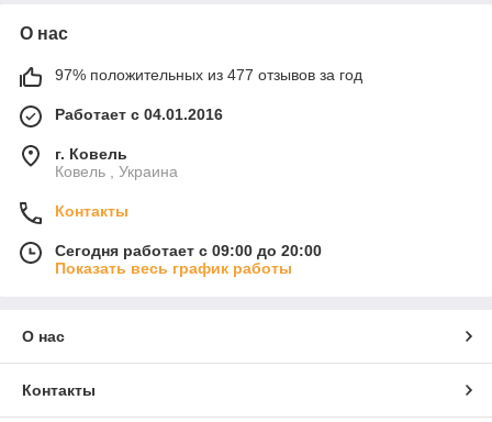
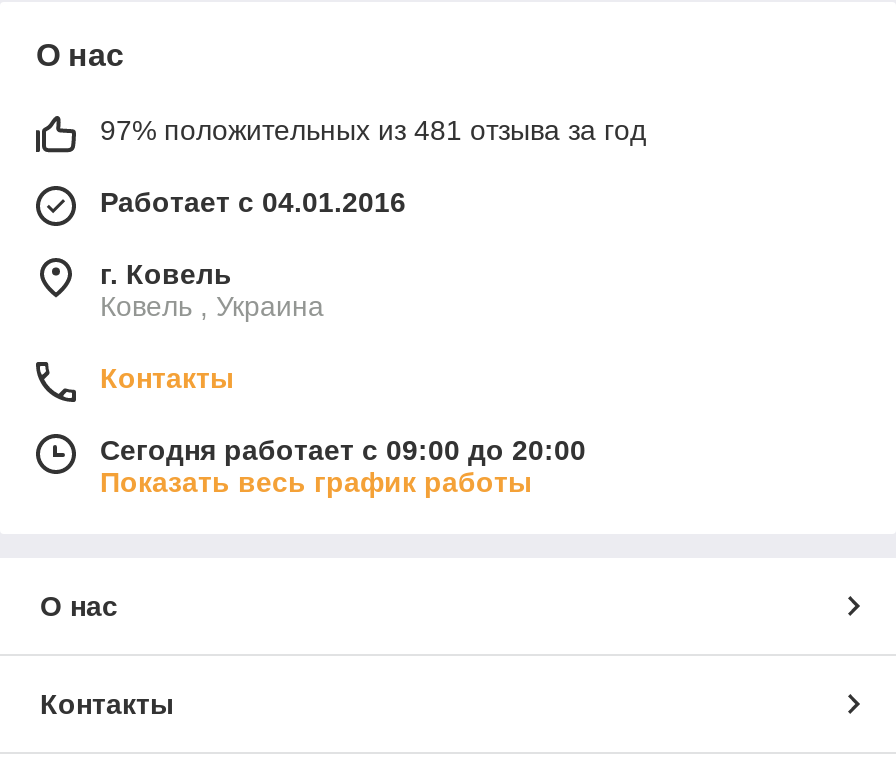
- 97% положительных из 477 отзывов за год
+ 97% положительных из 481 отзыва за год
